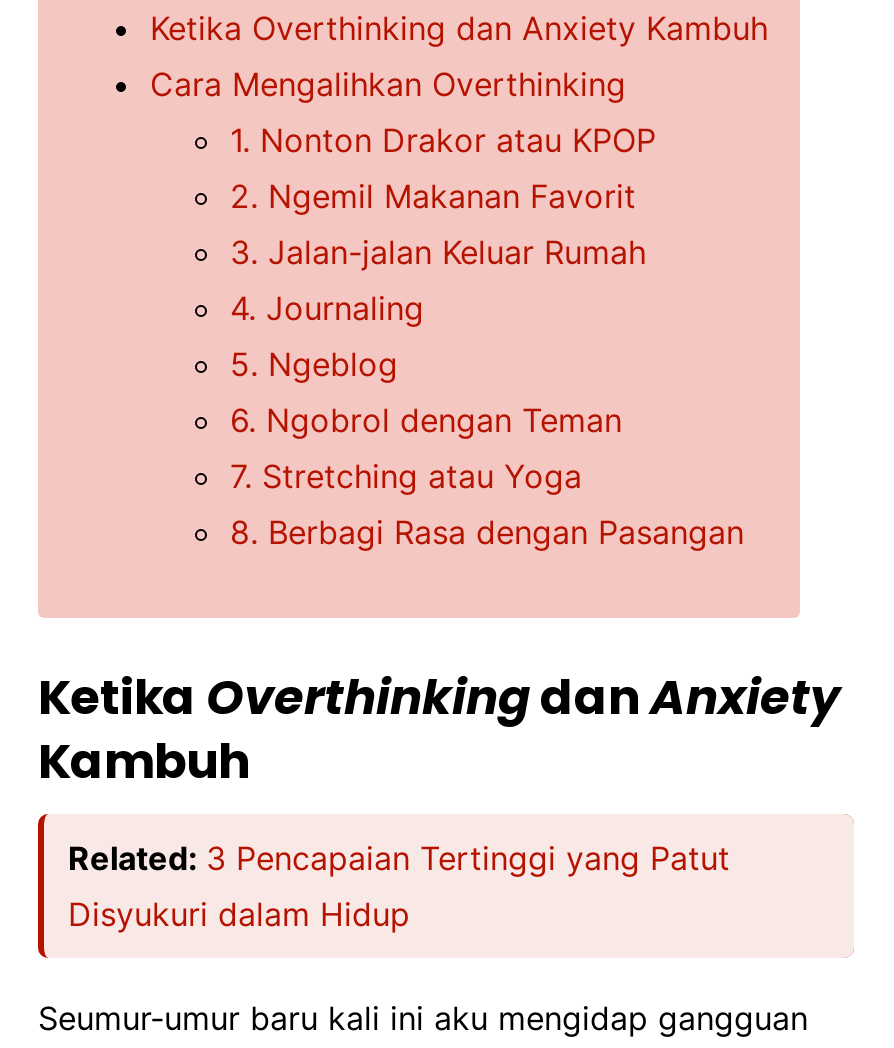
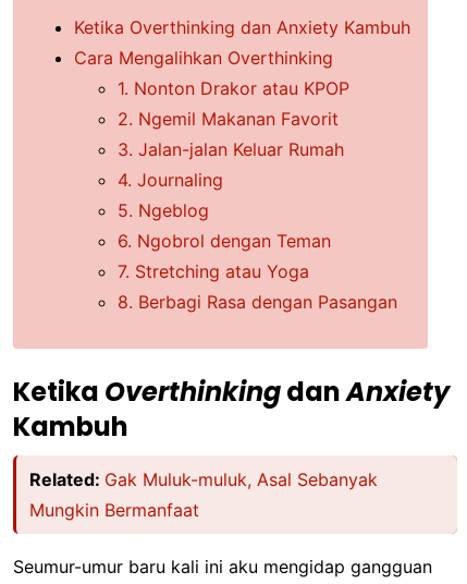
- Related: 3 Pencapaian Tertinggi yang Patut
- Disyukuri dalam Hidup
+ Related: Gak Muluk-muluk, Asal Sebanyak
+ Mungkin Bermanfaat
